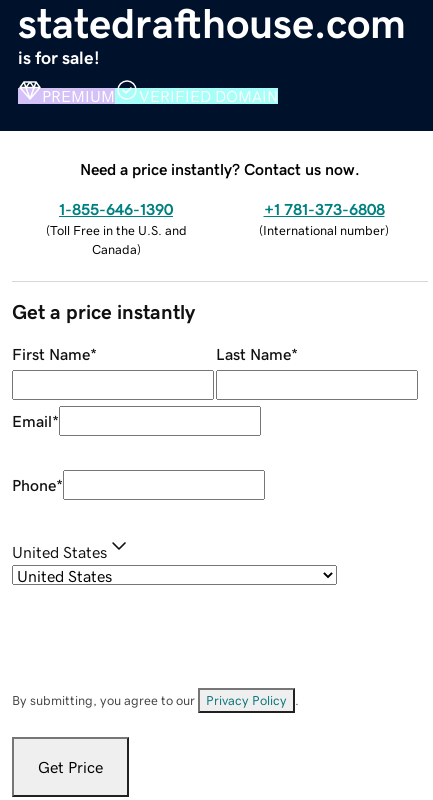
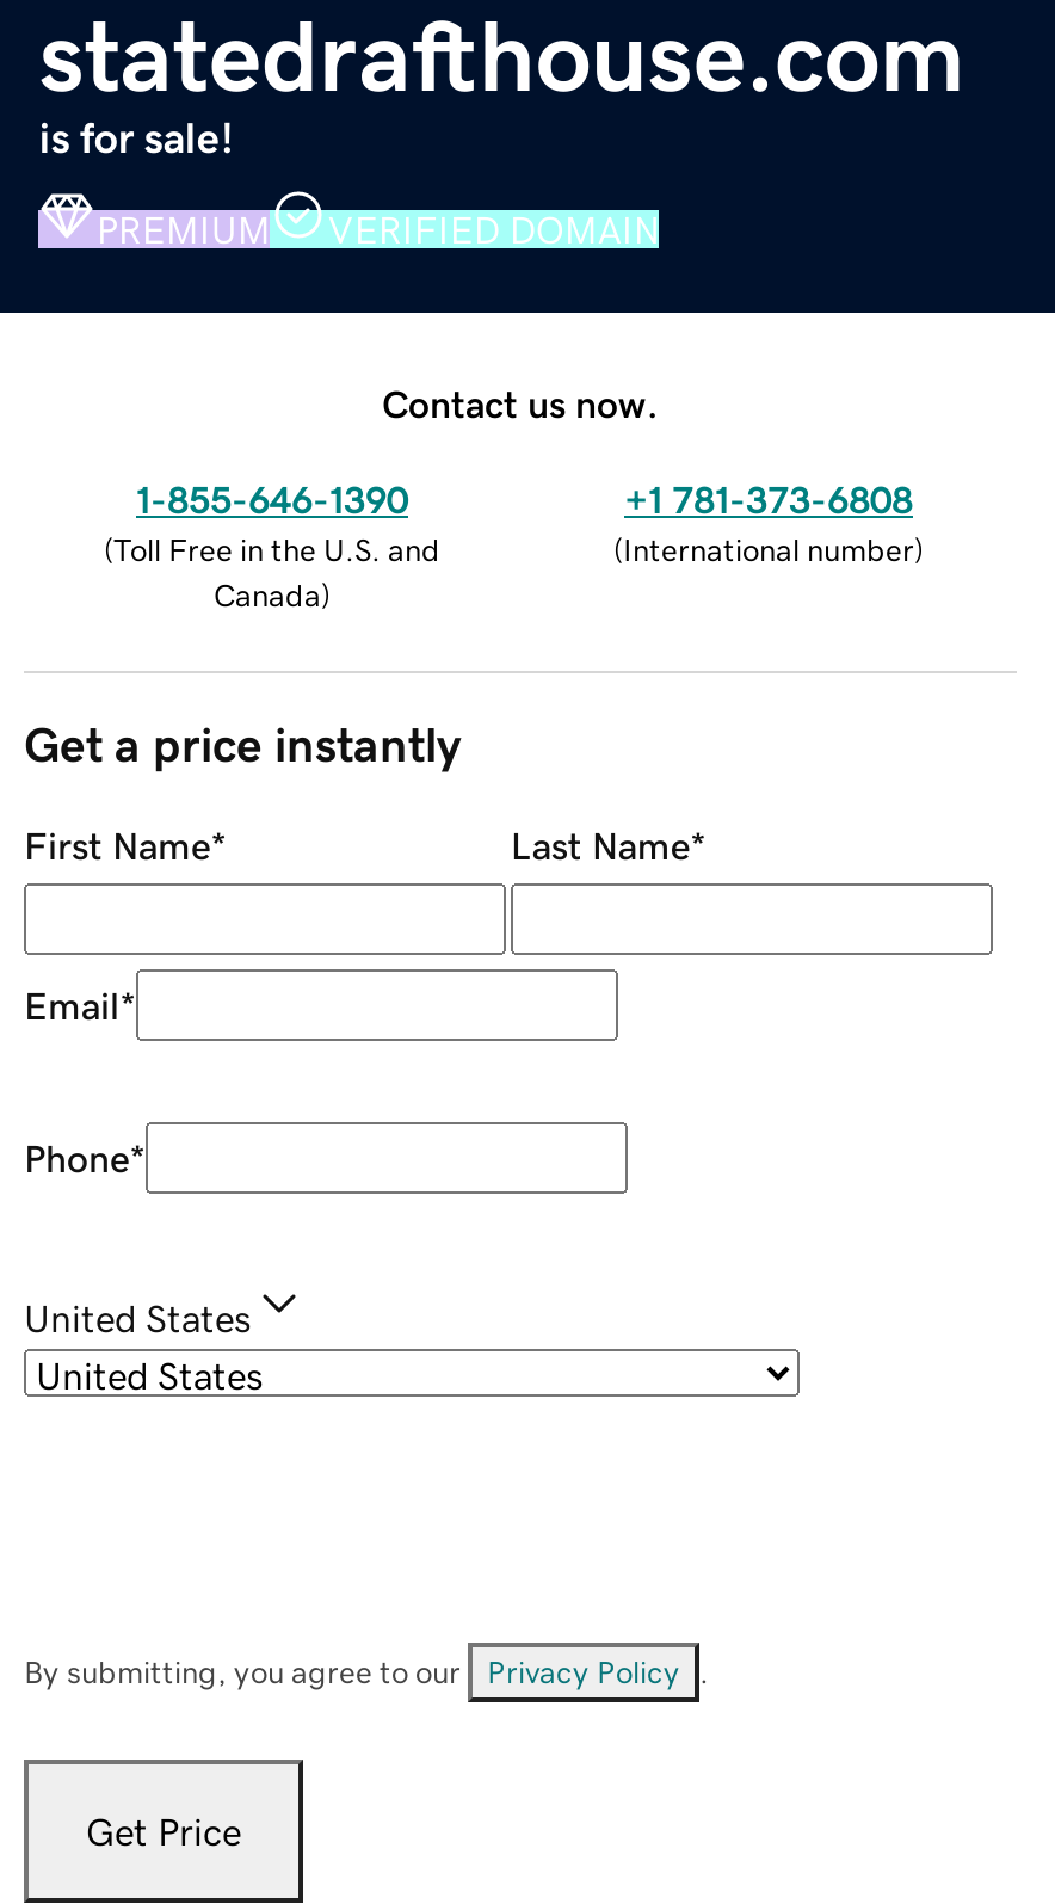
- Need a price instantly? Contact us now.
+ Contact us now.
